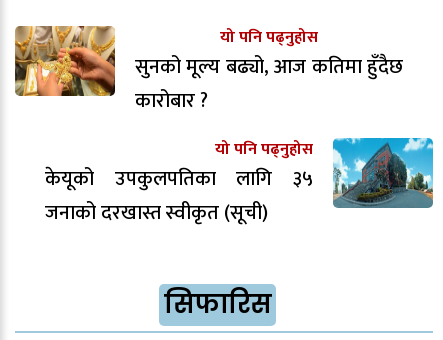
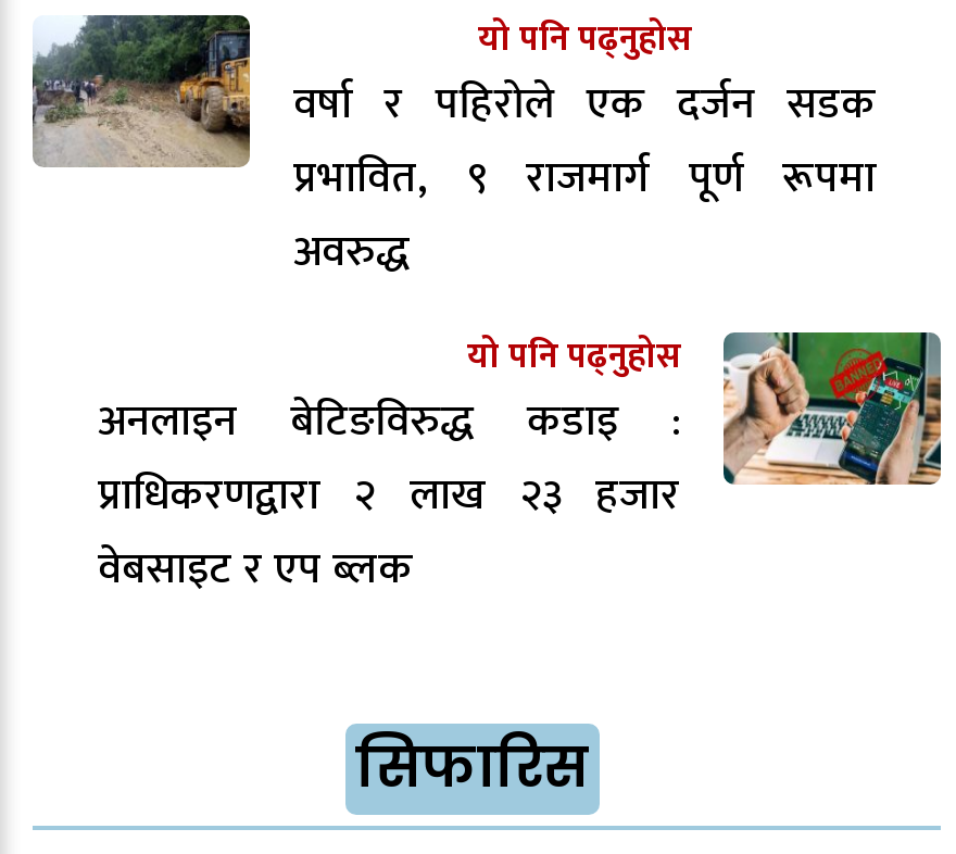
- [image]
- सुनको मूल्य बढ्यो, आज कतिमा हुँदैछ
- कारोबार ?
+ [image]
+ वर्षा र पहिरोले एक दर्जन सडक
+ प्रभावित, ९ राजमार्ग पूर्ण रूपमा
+ अवरुद्ध

- [image]
- केयूको उपकुलपतिका लागि ३५
- जनाको दरखास्त स्वीकृत (सूची)
+ [image]
+ अनलाइन बेटिङविरुद्ध कडाइ :
+ प्राधिकरणद्वारा २ लाख २३ हजार
+ वेबसाइट र एप ब्लक
